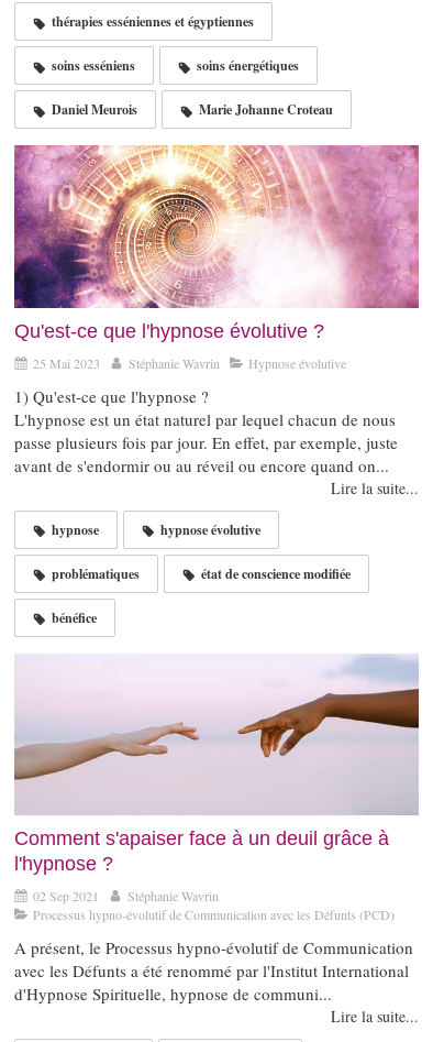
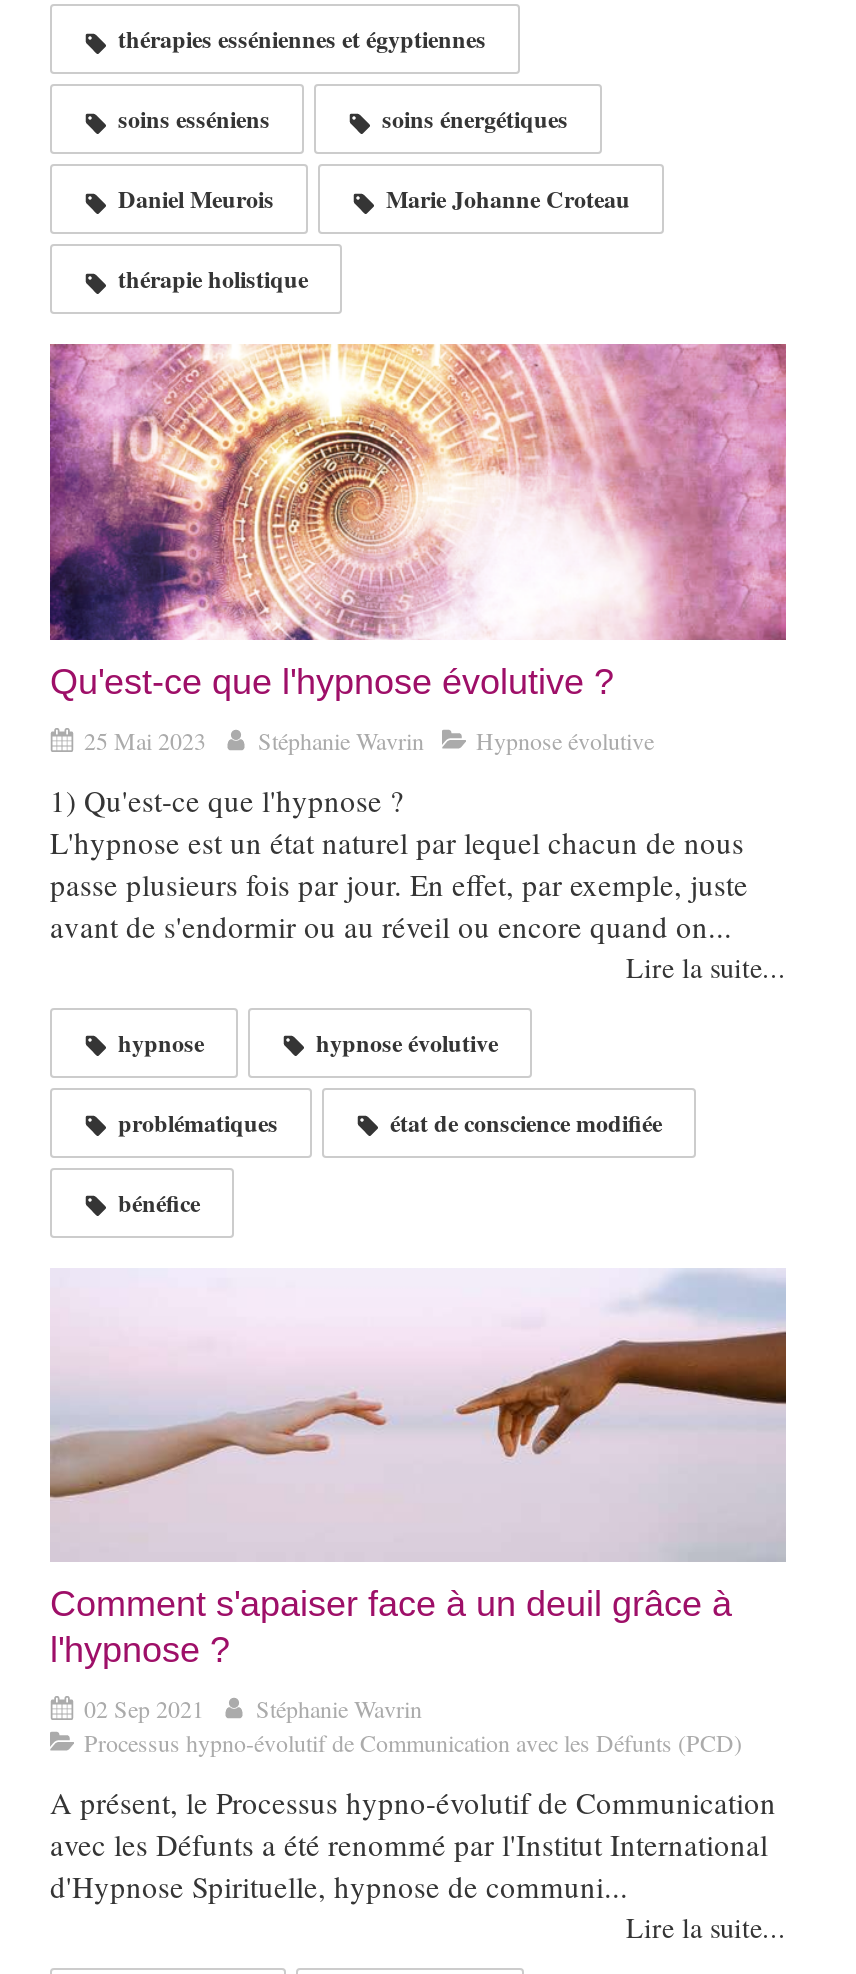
+ thérapie holistique
